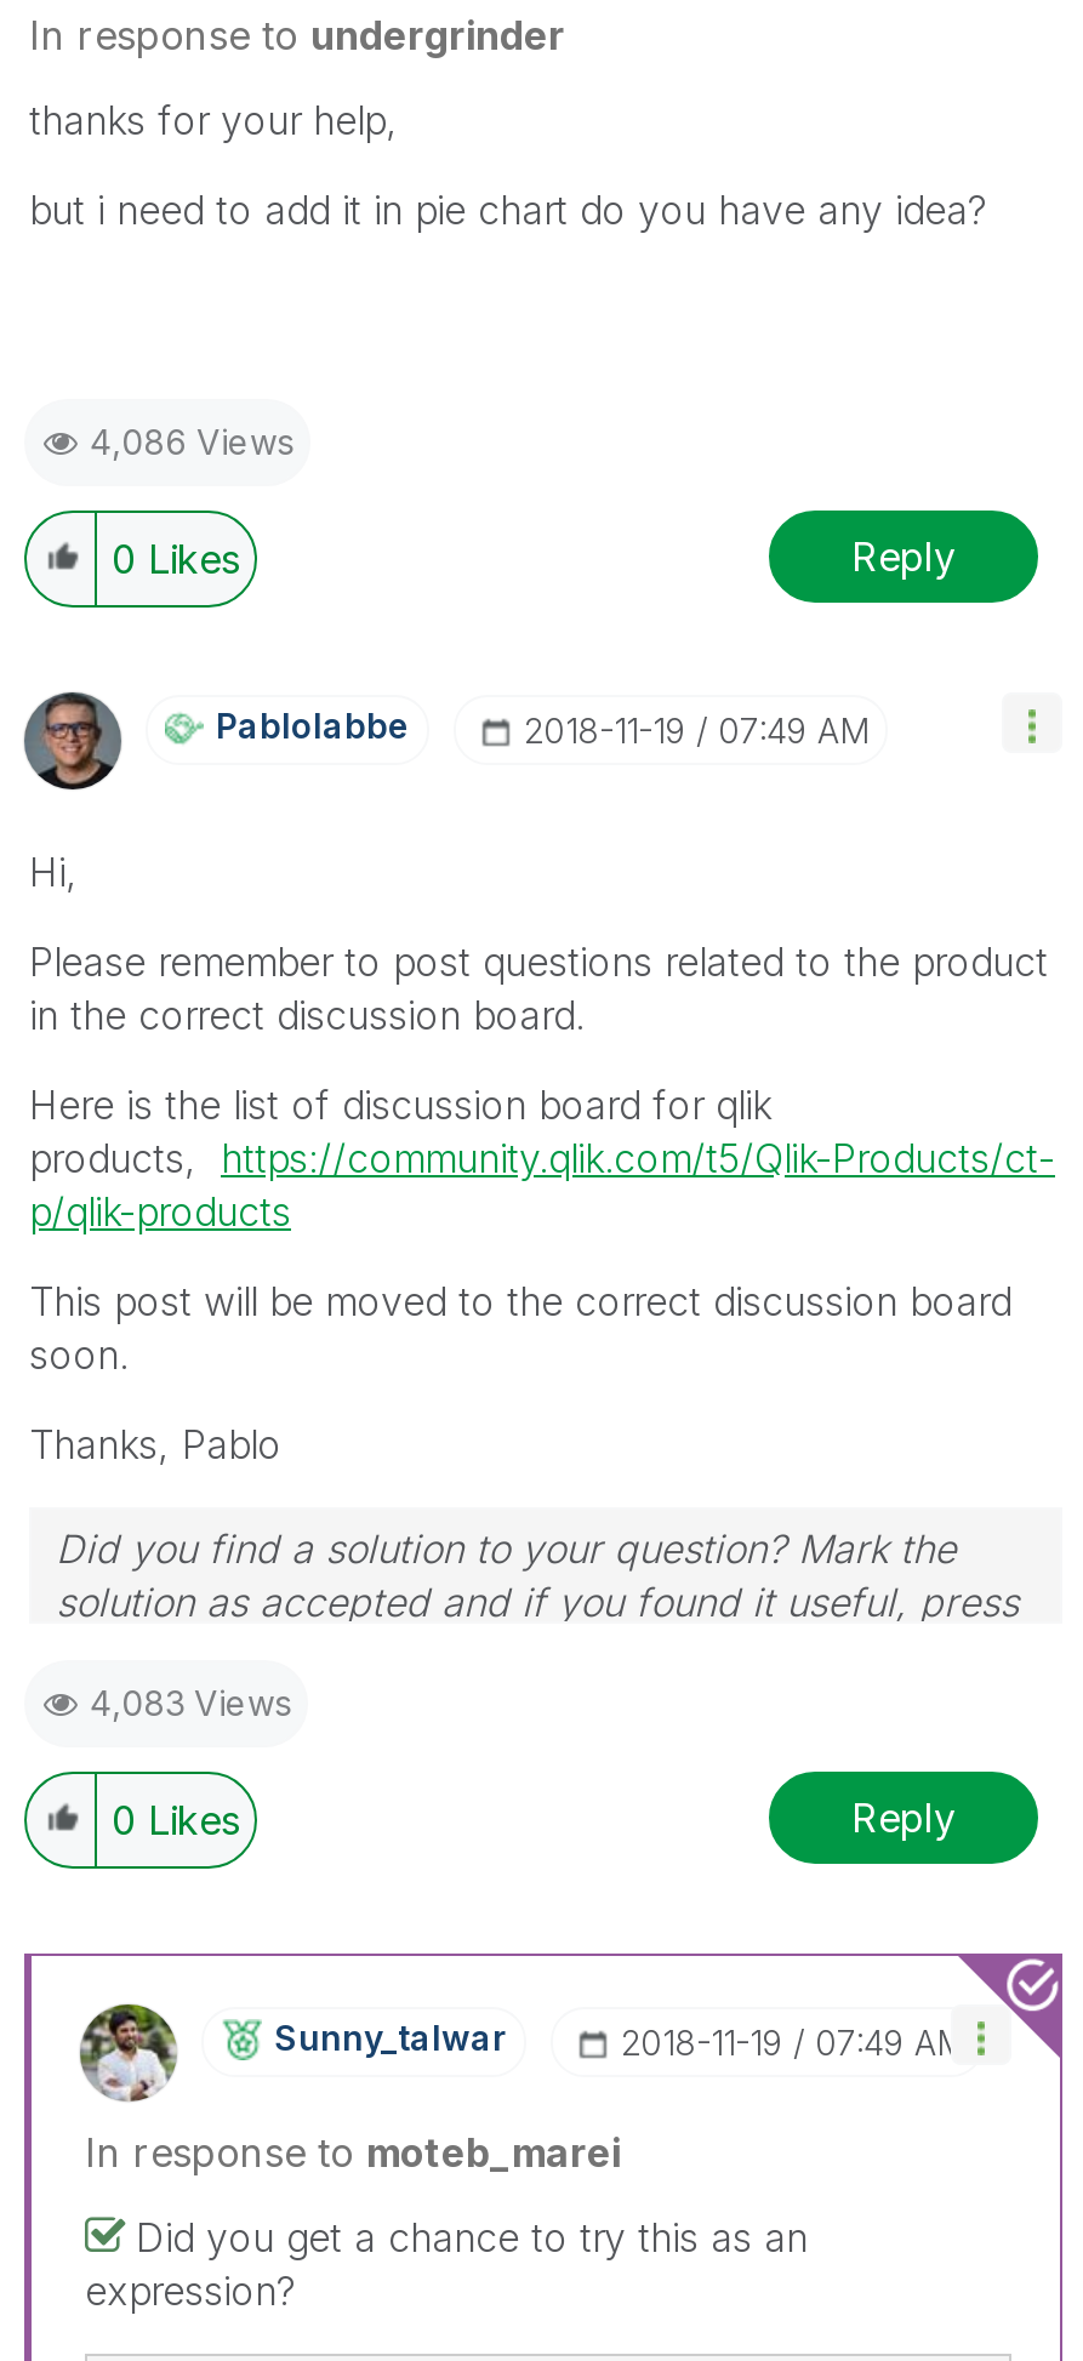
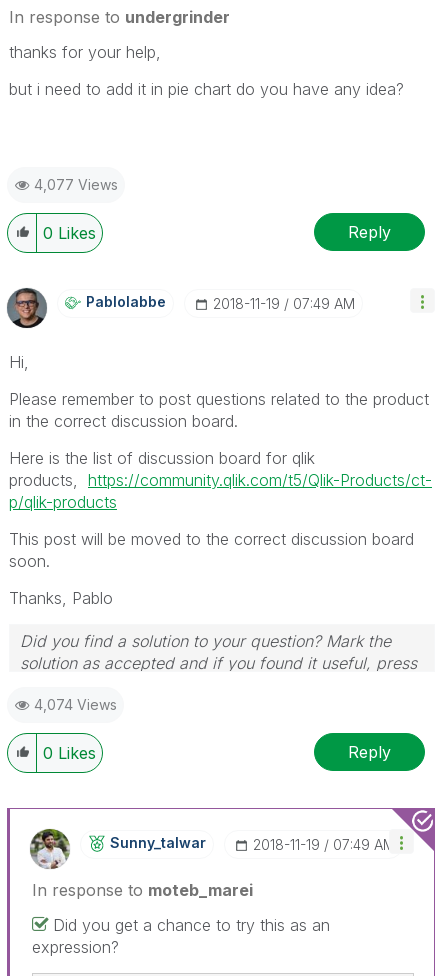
- 4,086 Views
+ 4,077 Views

- 4,083 Views
+ 4,074 Views
